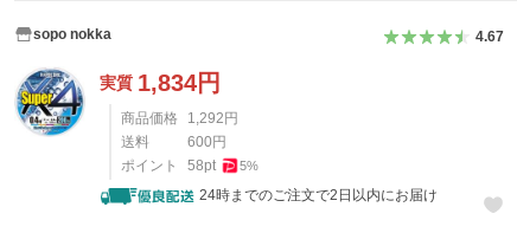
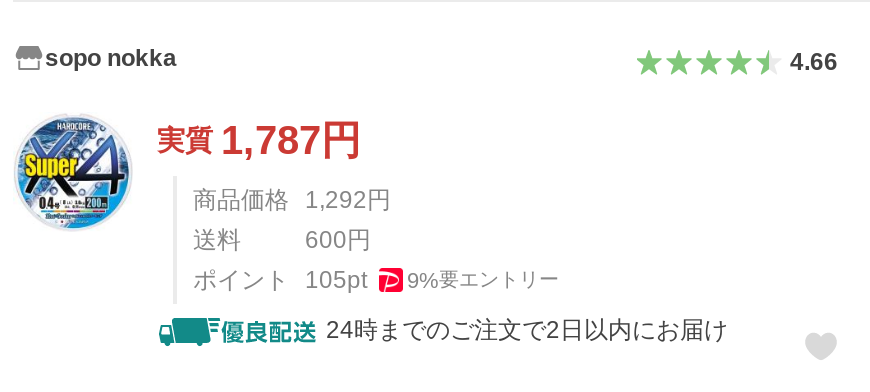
- 4.67
+ 4.66

- 実質1,834円
+ 実質1,787円

- ポイント 58pt
- 5%
+ ポイント 105pt
+ 9%要エントリー
